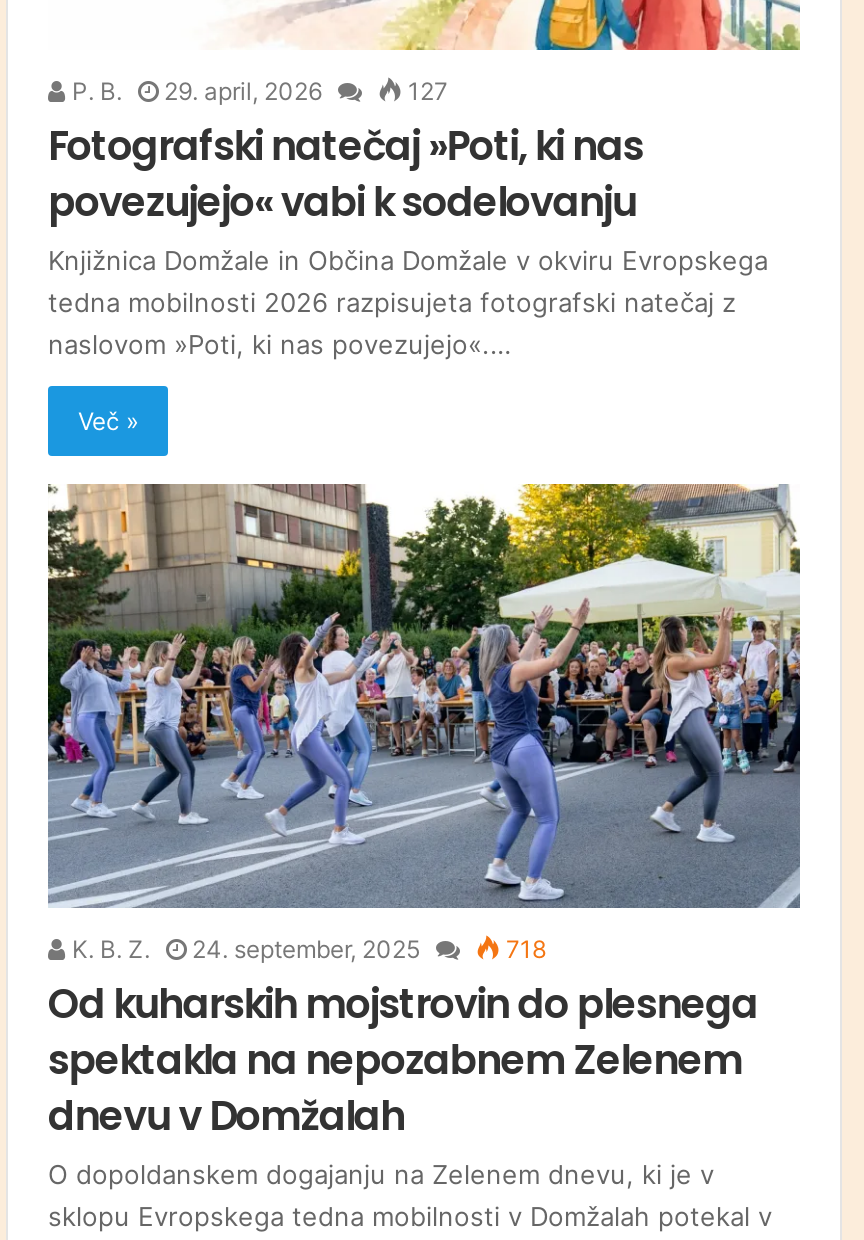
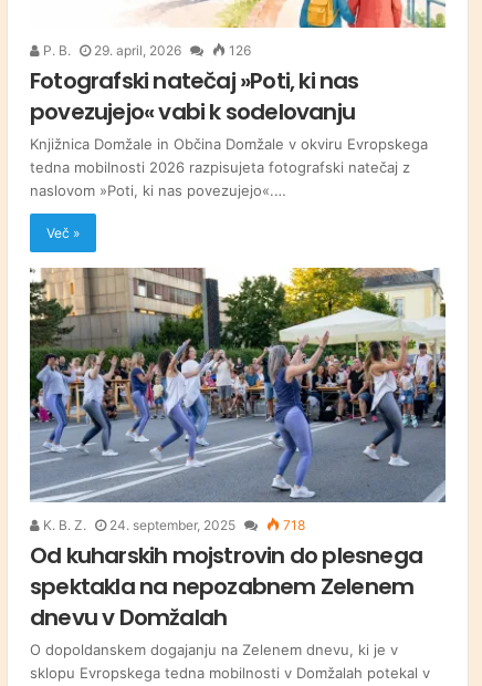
- 127
+ 126
